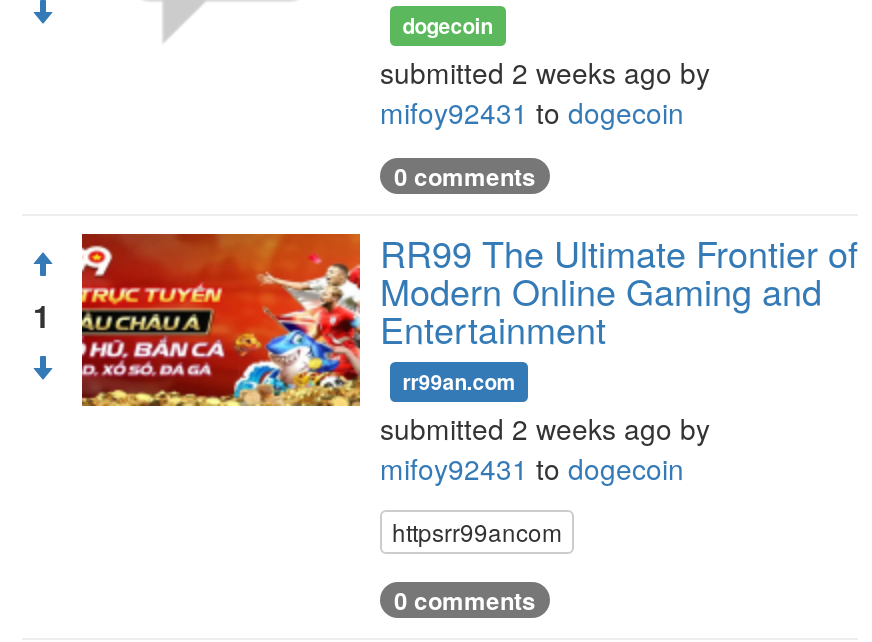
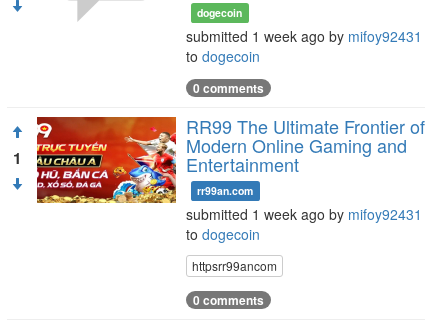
- submitted 2 weeks ago by
- mifoy92431 to dogecoin
+ submitted 1 week ago by mifoy92431
+ to dogecoin

- submitted 2 weeks ago by
- mifoy92431 to dogecoin
+ submitted 1 week ago by mifoy92431
+ to dogecoin
